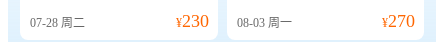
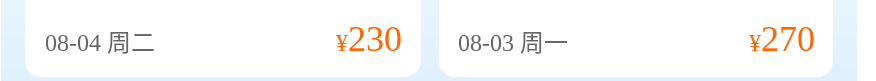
- 07-28周二
+ 08-04周二
